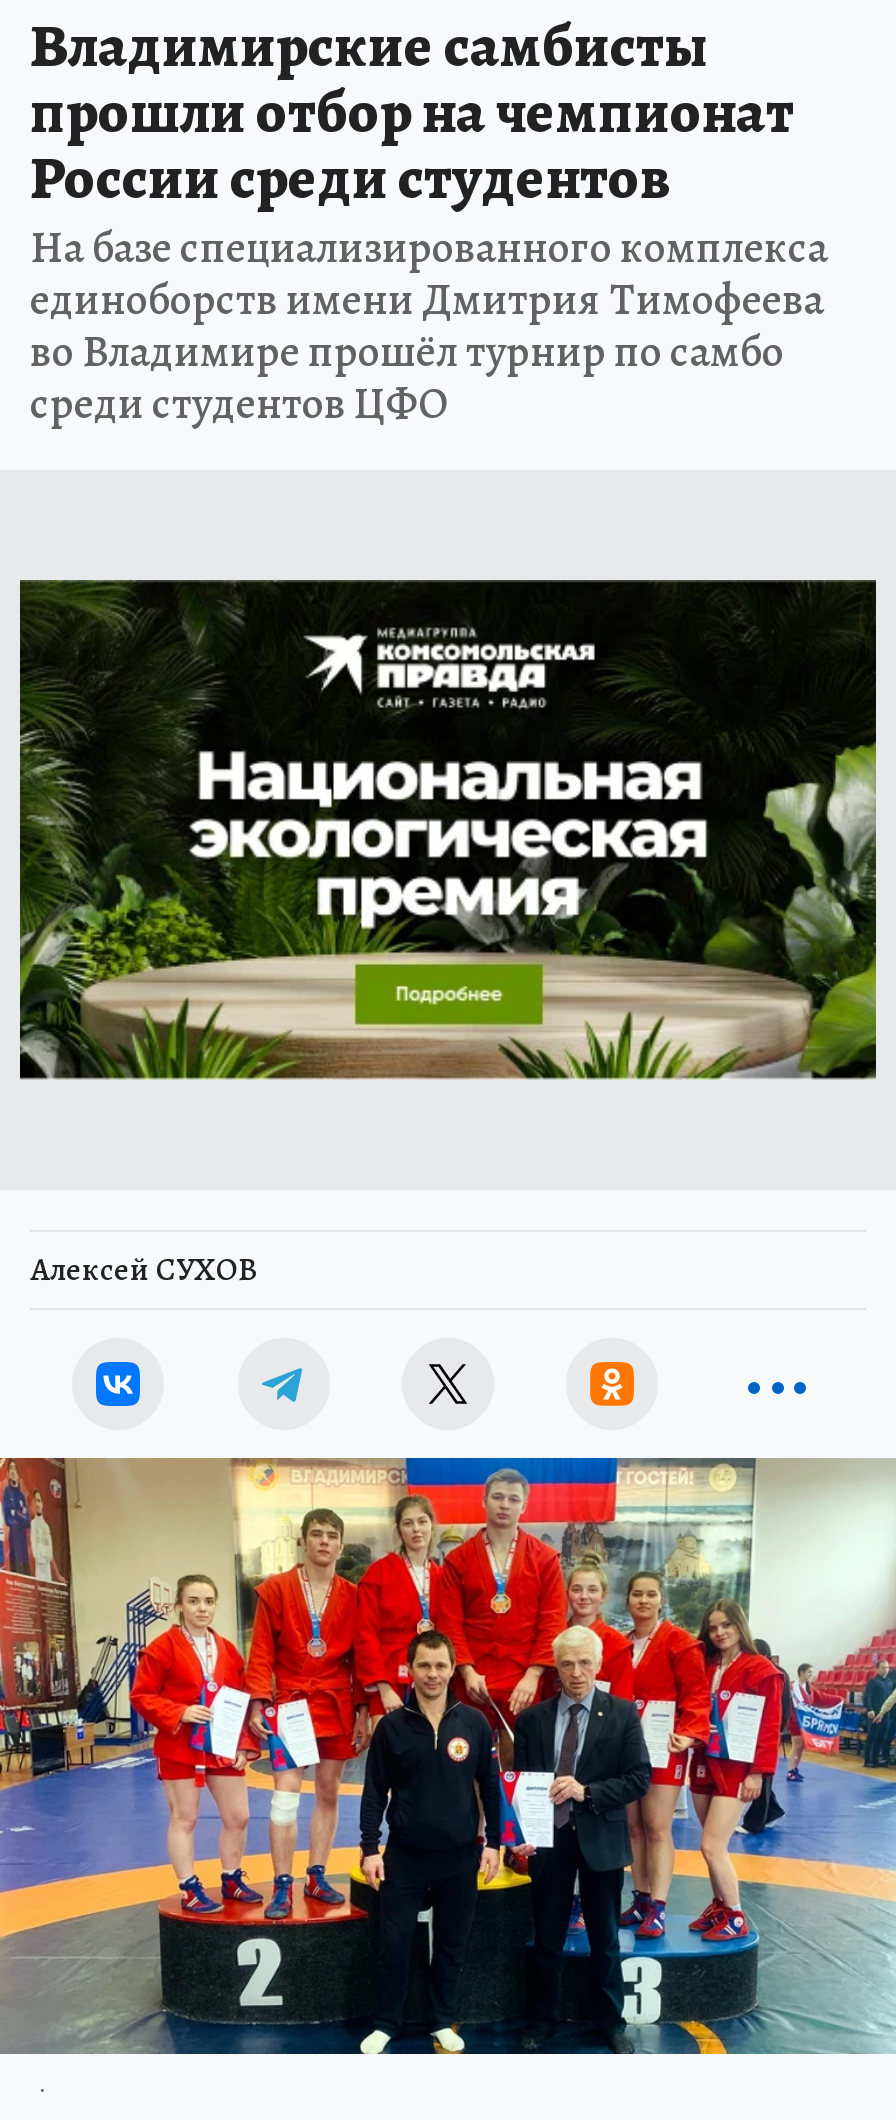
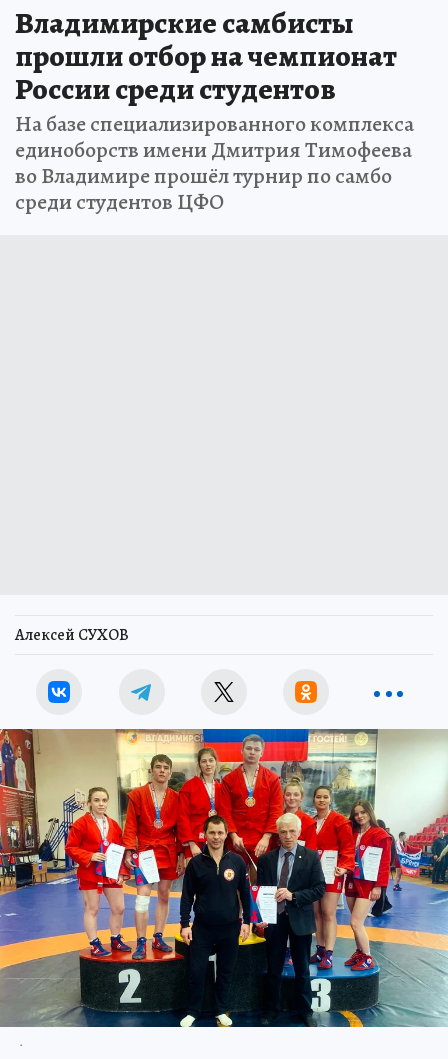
- [image]
